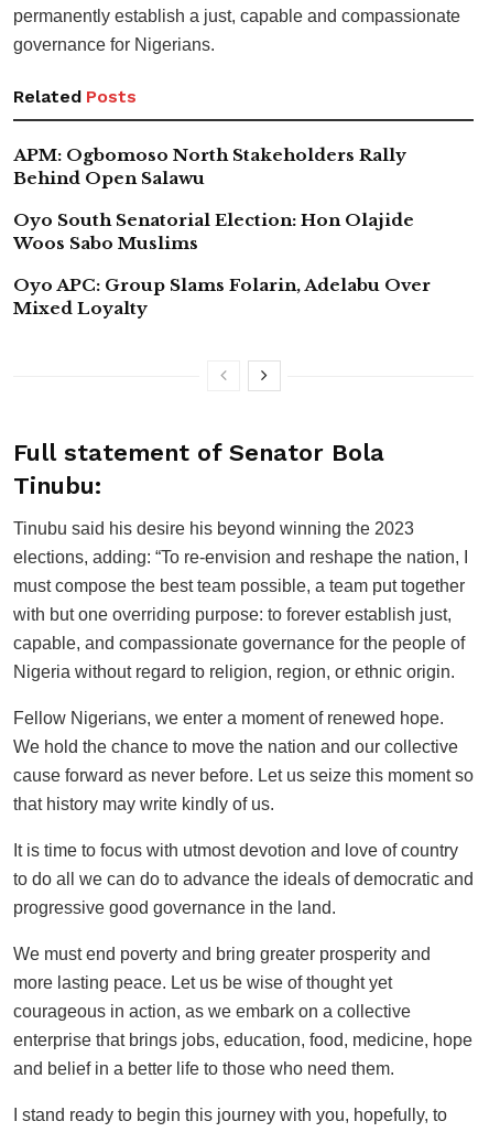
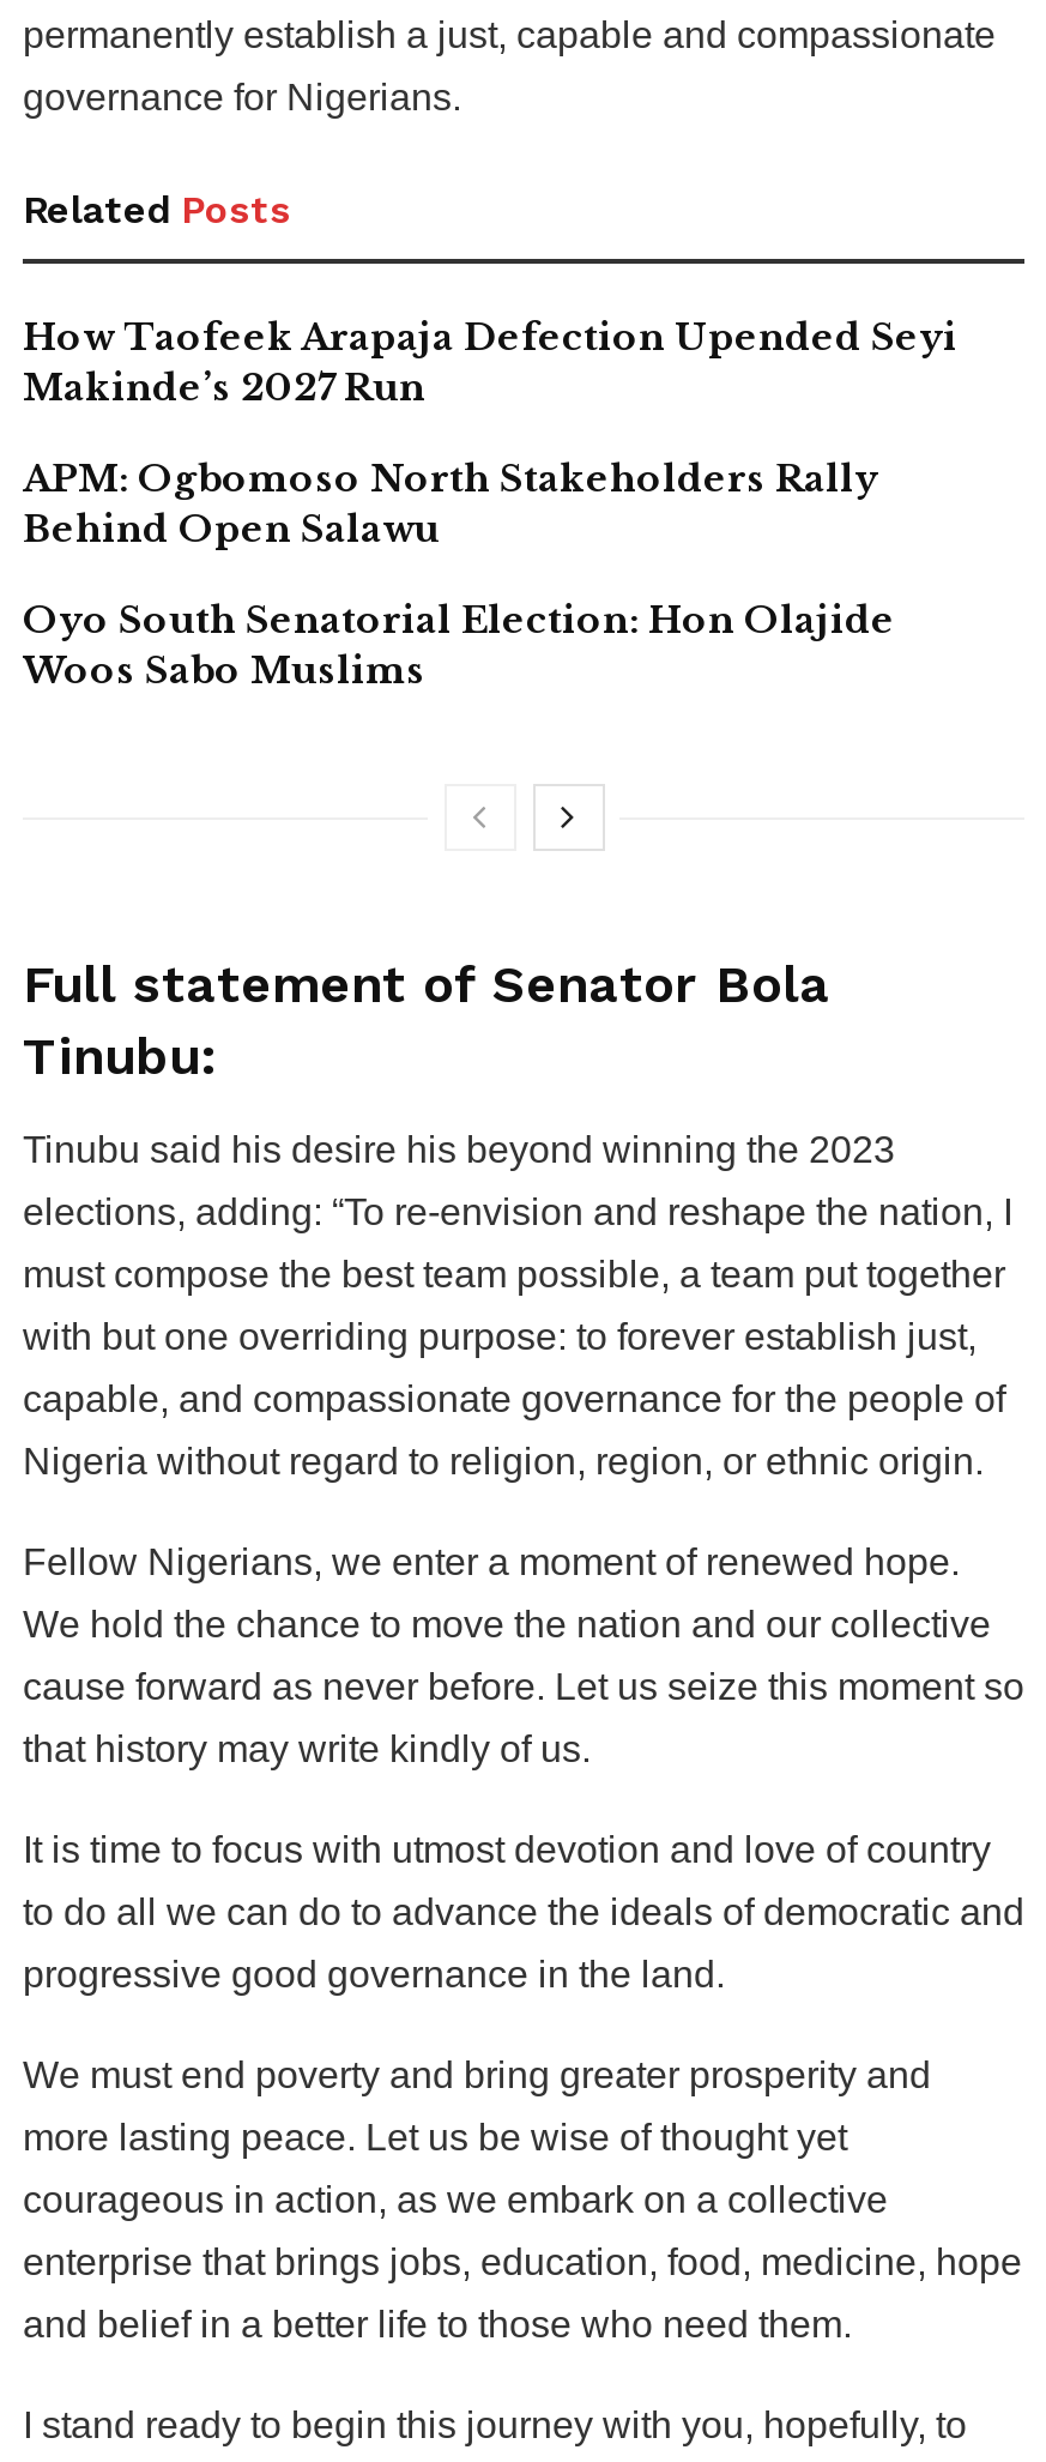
+ How Taofeek Arapaja Defection Upended Seyi
+ Makinde’s 2027 Run

moved down: APM: Ogbomoso North Stakeholders Rally | Behind Open Salawu | Oyo South Senatorial Election: Hon Olajide | Woos Sabo Muslims

- Oyo APC: Group Slams Folarin, Adelabu Over
- Mixed Loyalty
